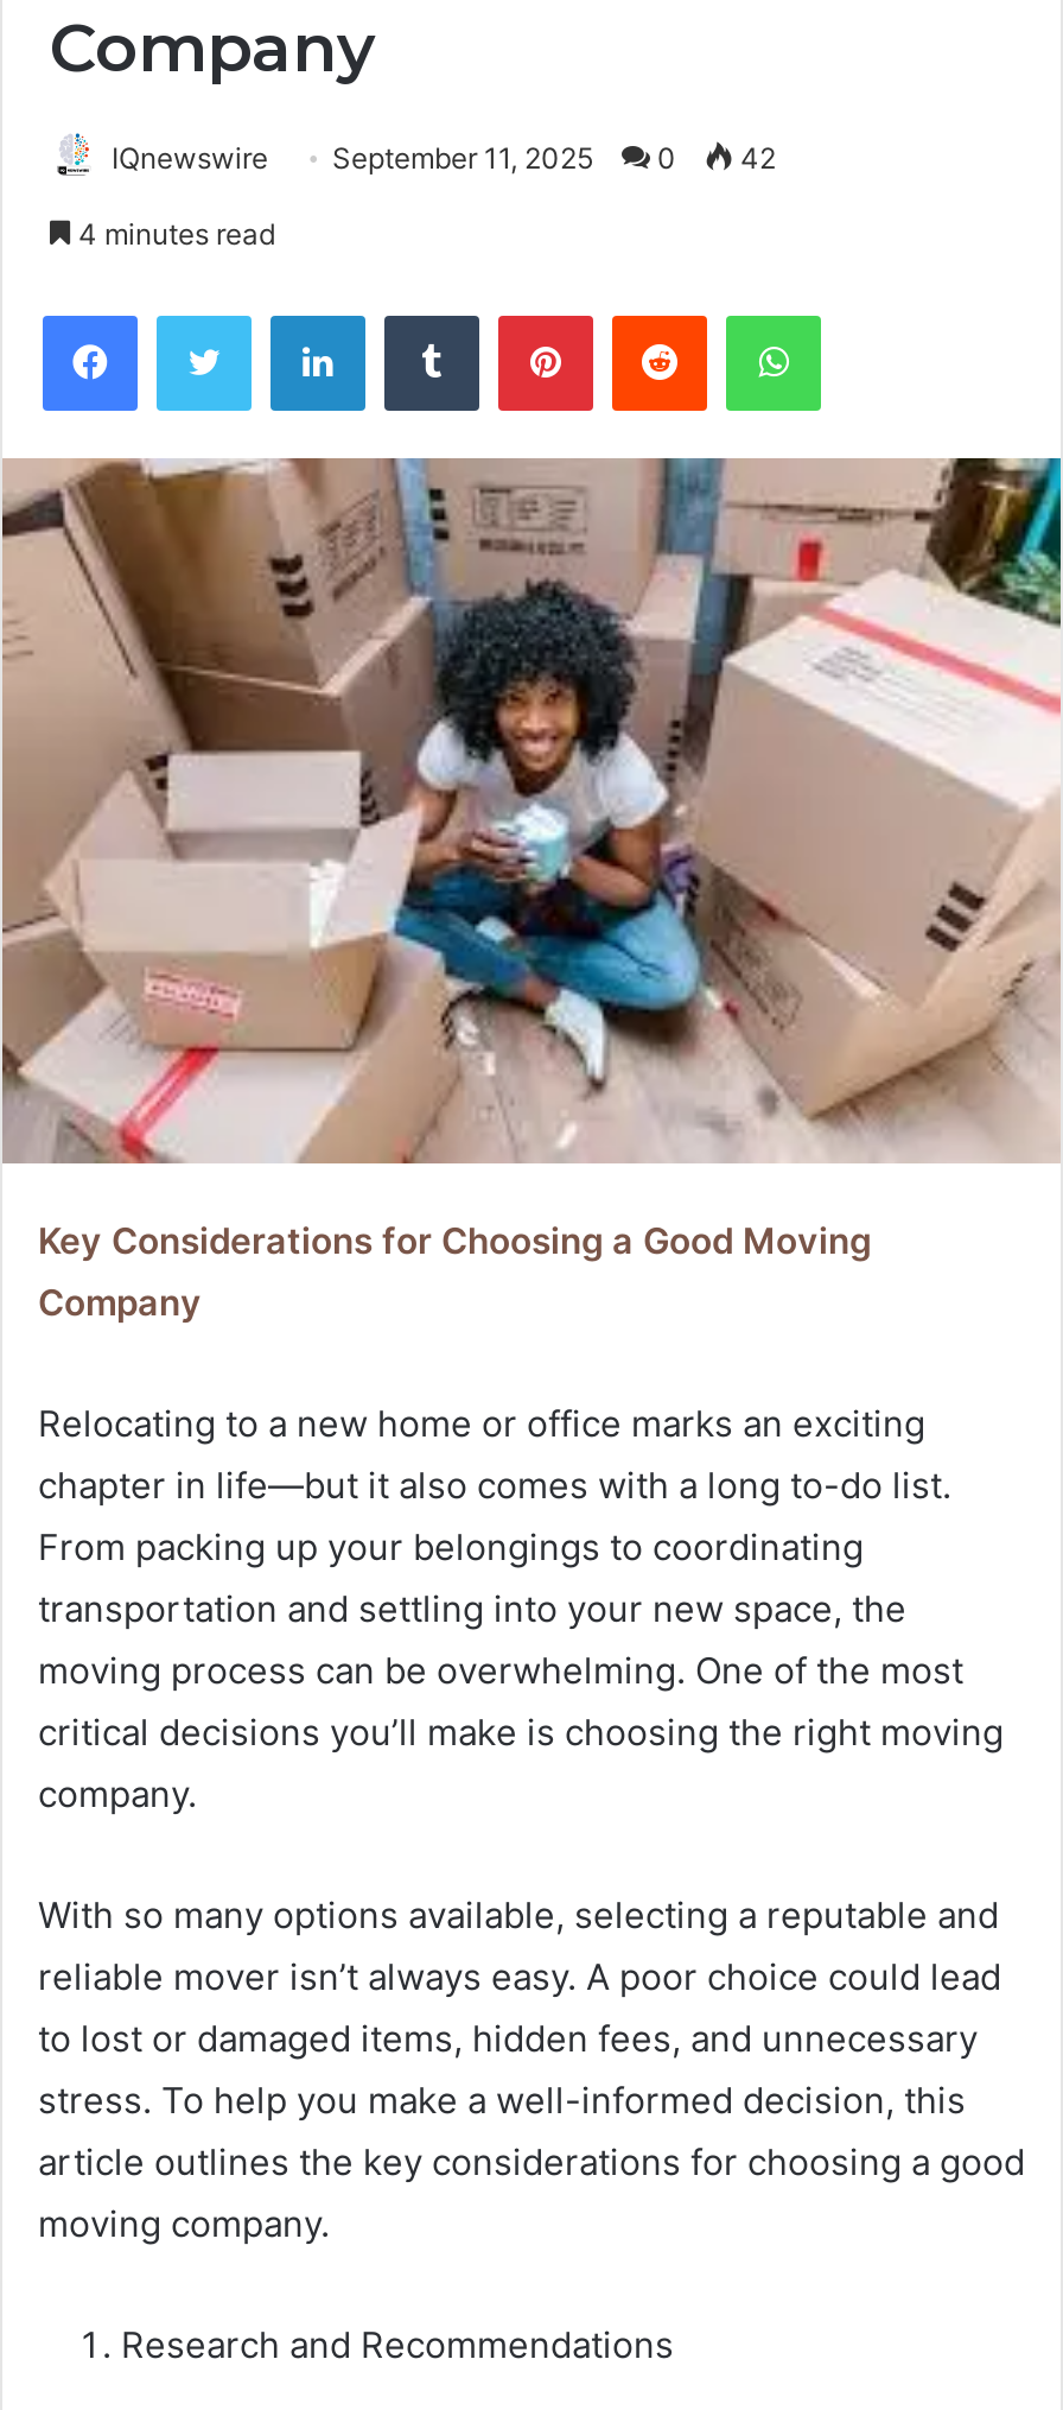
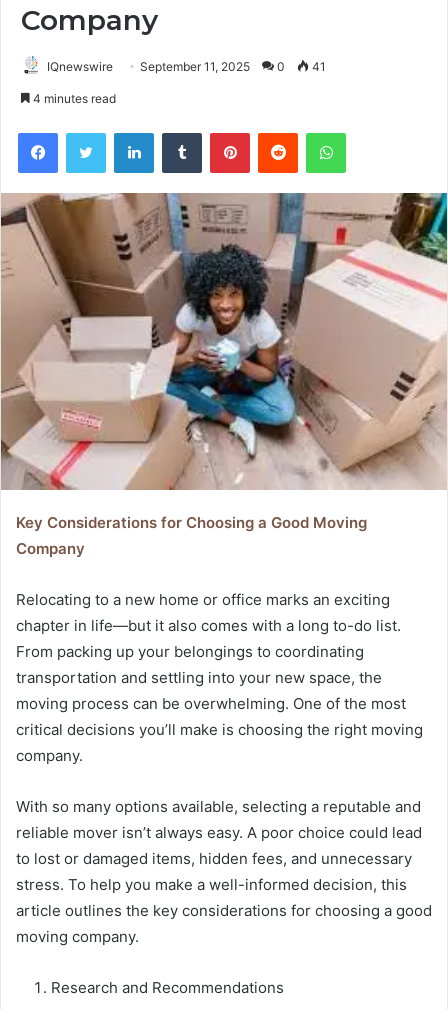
- IQnewswire September 11, 2025 0 42
+ IQnewswire September 11, 2025 0 41
